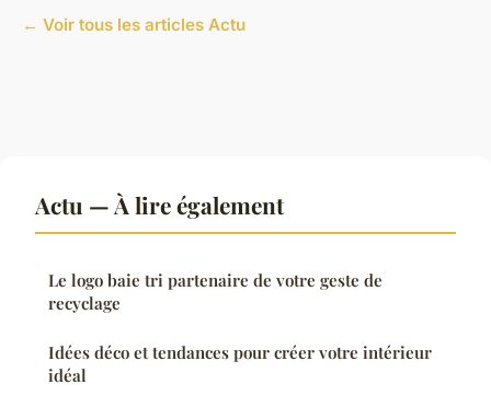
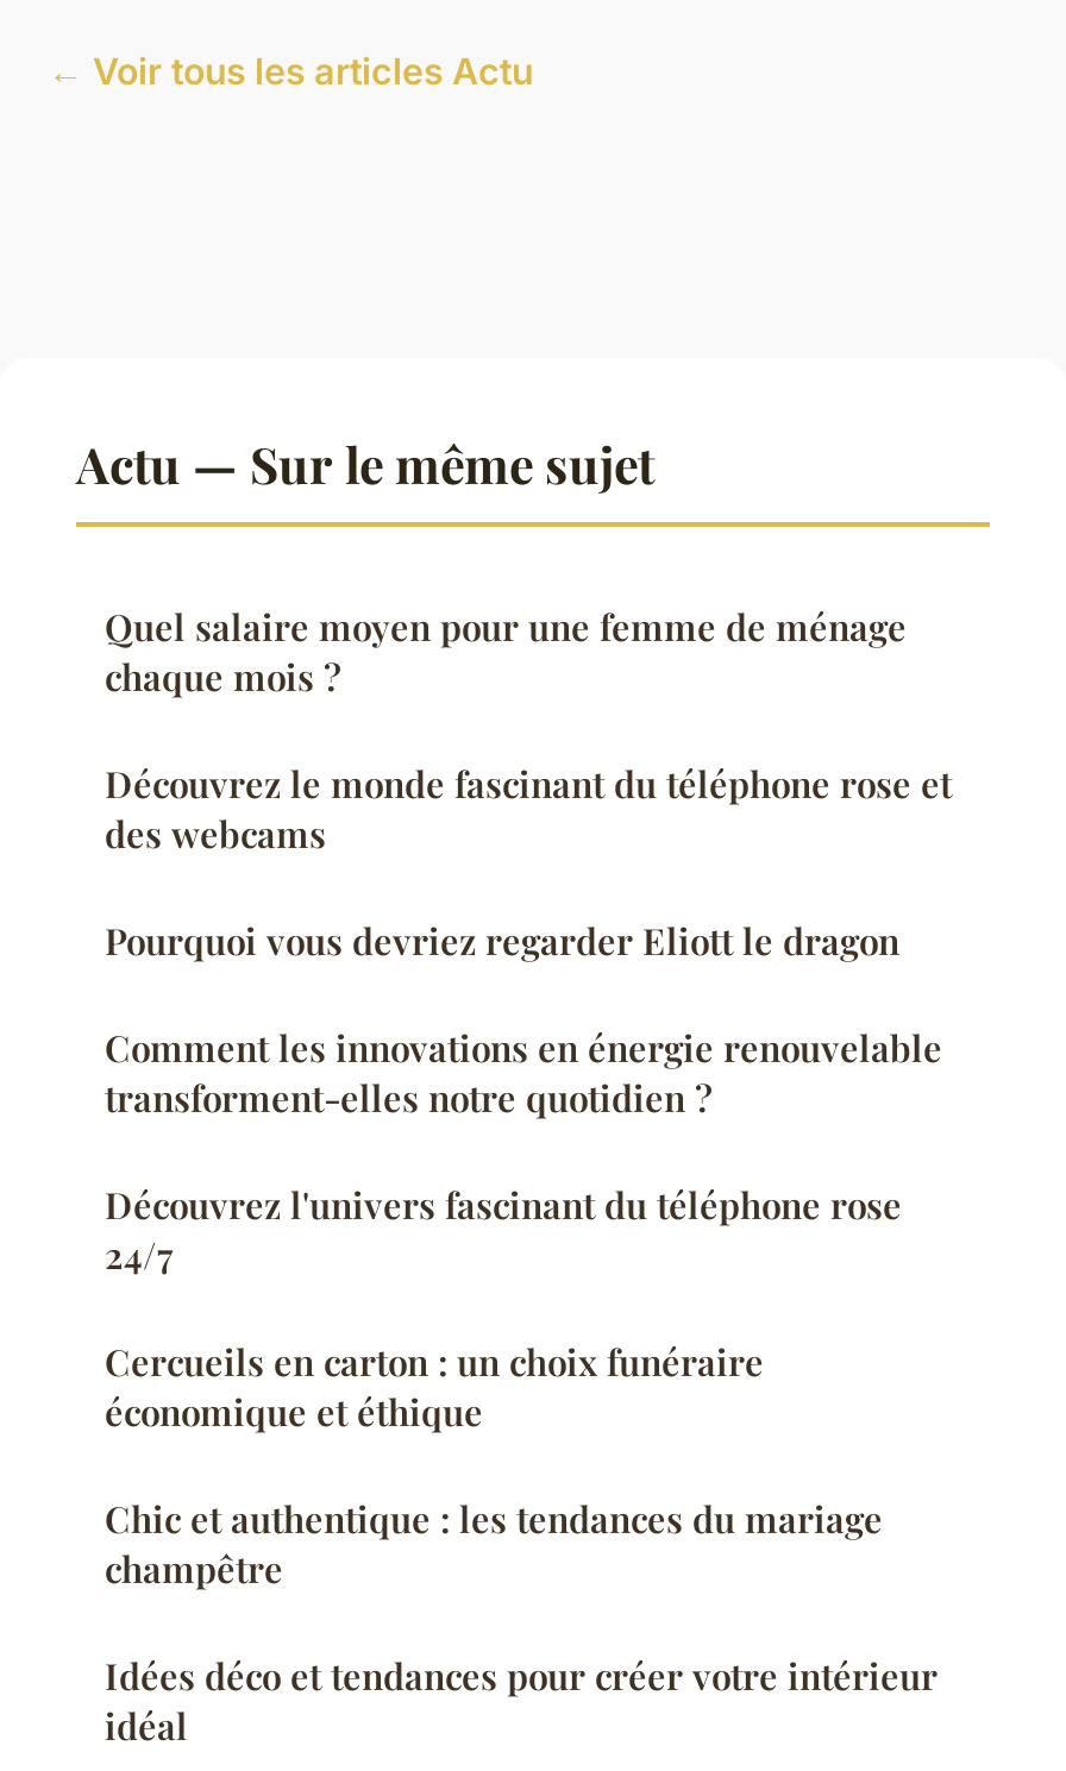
- Actu — À lire également
- Le logo baie tri partenaire de votre geste de
- recyclage
+ Actu — Sur le même sujet
+ Quel salaire moyen pour une femme de ménage
+ chaque mois ?
+ Découvrez le monde fascinant du téléphone rose et
+ des webcams
+ Pourquoi vous devriez regarder Eliott le dragon
+ Comment les innovations en énergie renouvelable
+ transforment-elles notre quotidien ?
+ Découvrez l'univers fascinant du téléphone rose
+ 24/7
+ Cercueils en carton : un choix funéraire
+ économique et éthique
+ Chic et authentique : les tendances du mariage
+ champêtre
